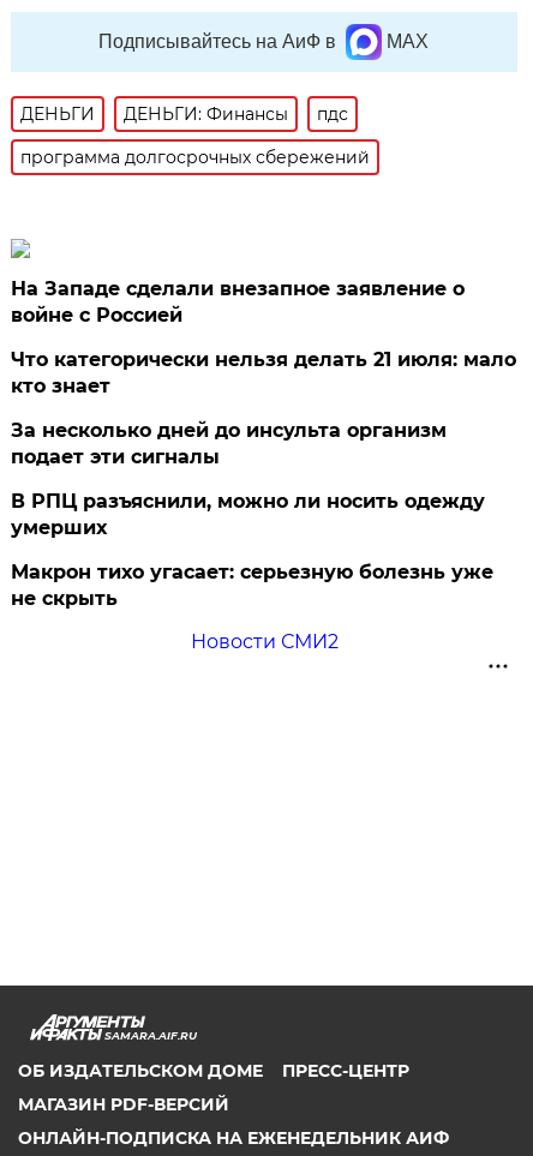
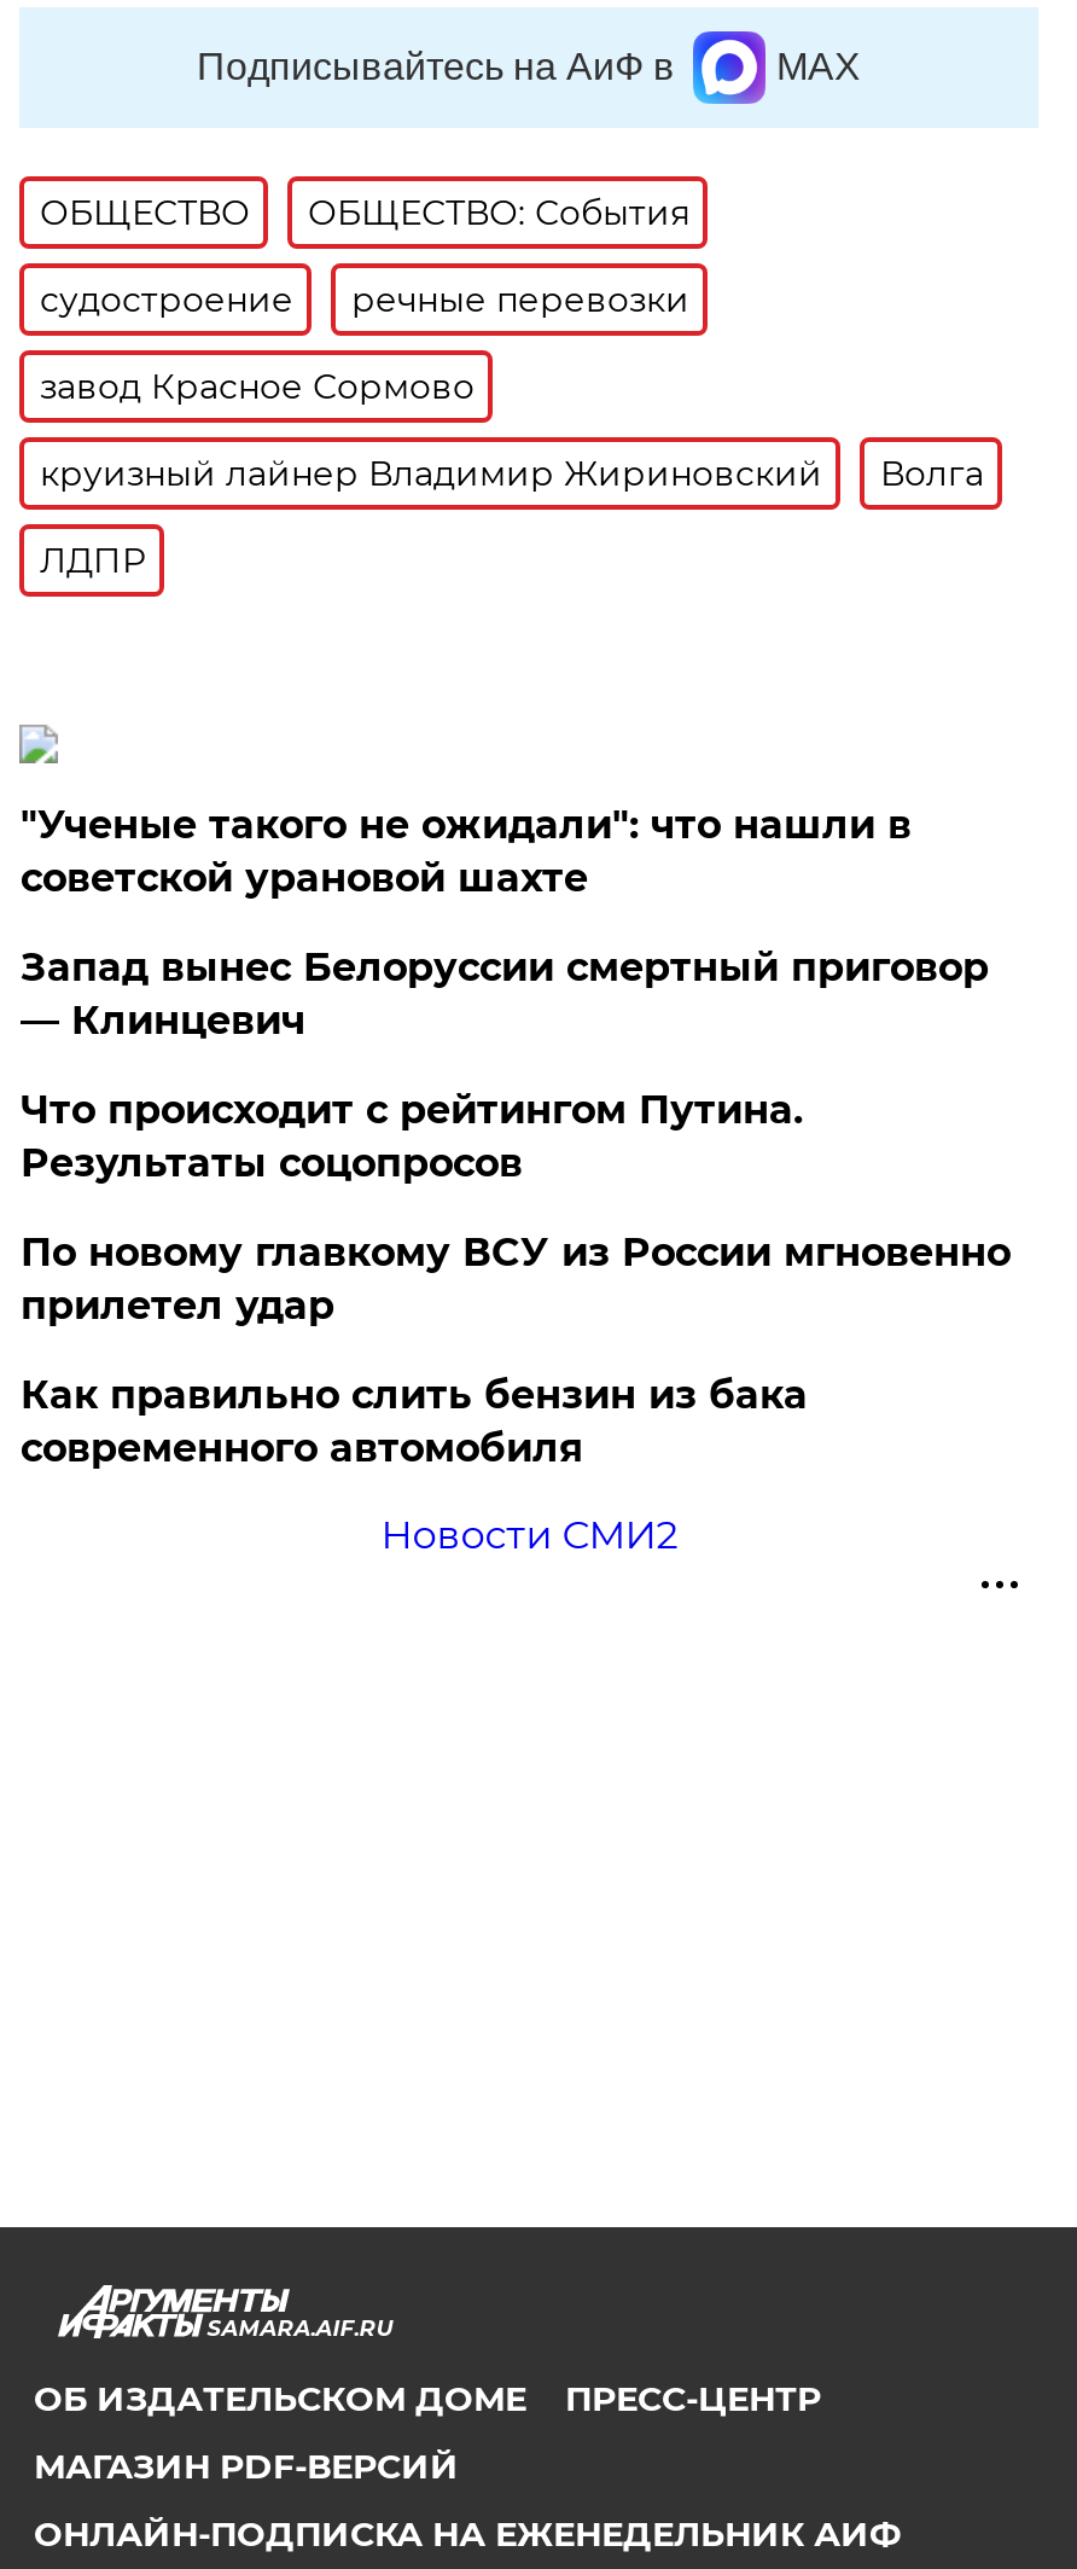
- ДЕНЬГИ
- ДЕНЬГИ: Финансы
- пдс
- программа долгосрочных сбережений
+ ОБЩЕСТВО
+ ОБЩЕСТВО: События
+ судостроение
+ речные перевозки
+ завод Красное Сормово
+ круизный лайнер Владимир Жириновский
+ Волга
+ ЛДПР

- На Западе сделали внезапное заявление о
- войне с Россией
- Что категорически нельзя делать 21 июля: мало
- кто знает
- За несколько дней до инсульта организм
- подает эти сигналы
- В РПЦ разъяснили, можно ли носить одежду
- умерших
- Макрон тихо угасает: серьезную болезнь уже
- не скрыть
+ "Ученые такого не ожидали": что нашли в
+ советской урановой шахте
+ Запад вынес Белоруссии смертный приговор
+ — Клинцевич
+ Что происходит с рейтингом Путина.
+ Результаты соцопросов
+ По новому главкому ВСУ из России мгновенно
+ прилетел удар
+ Как правильно слить бензин из бака
+ современного автомобиля
